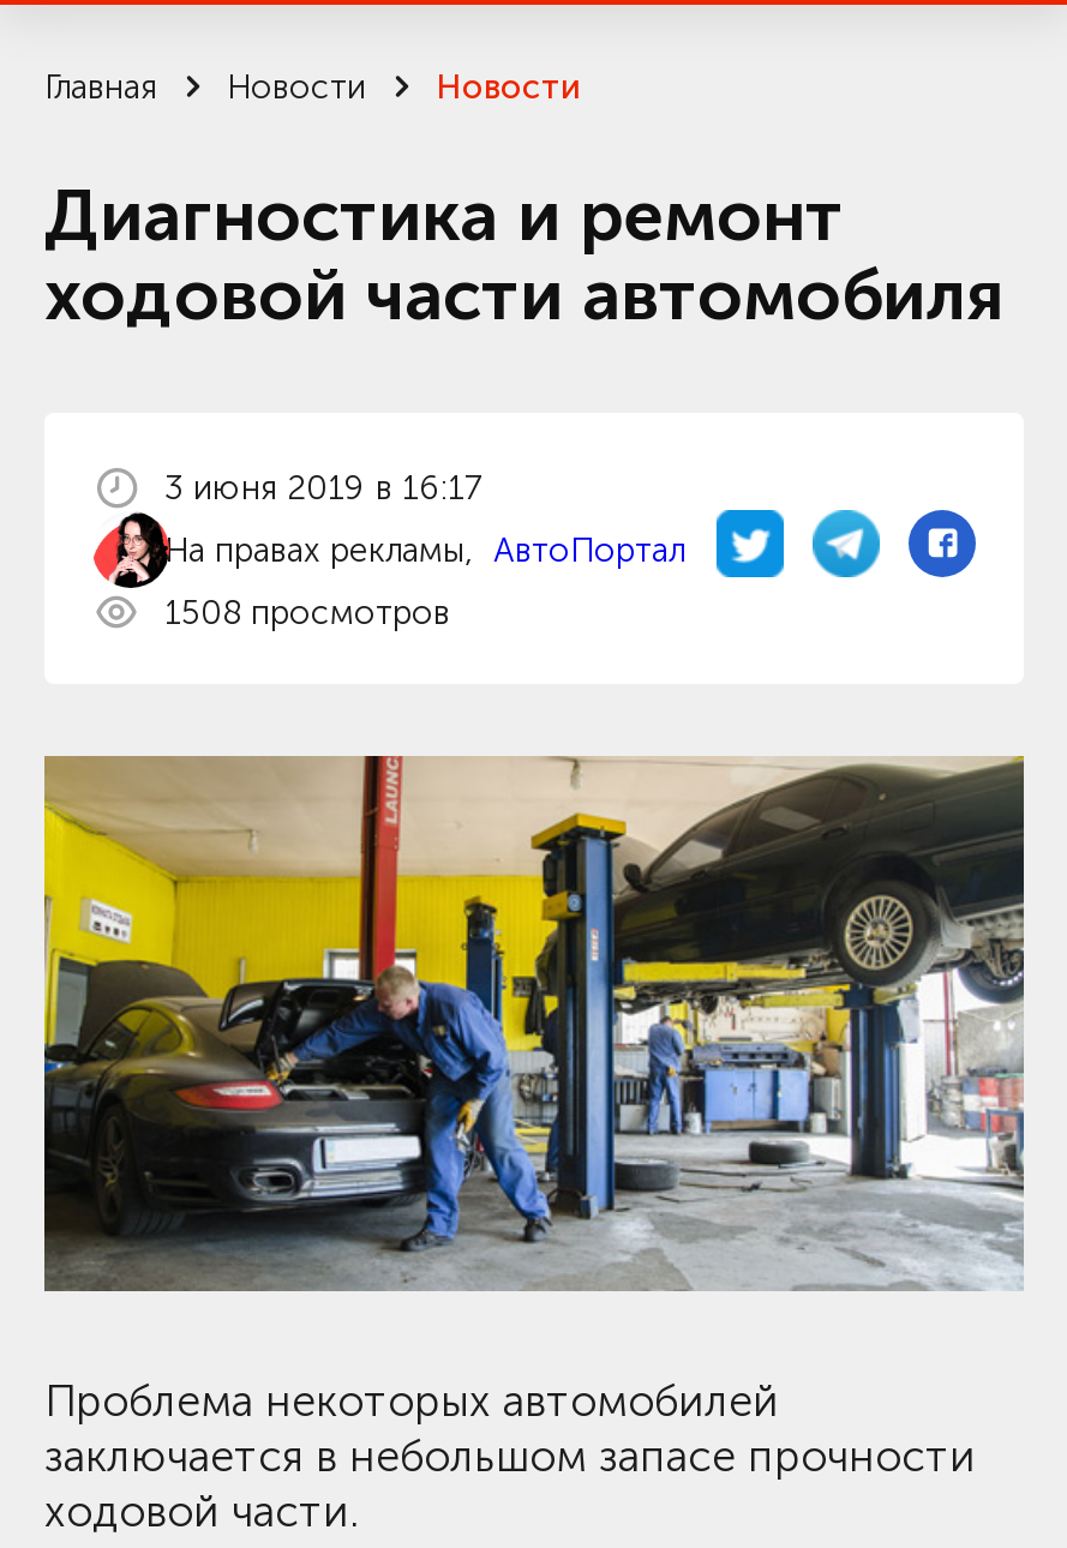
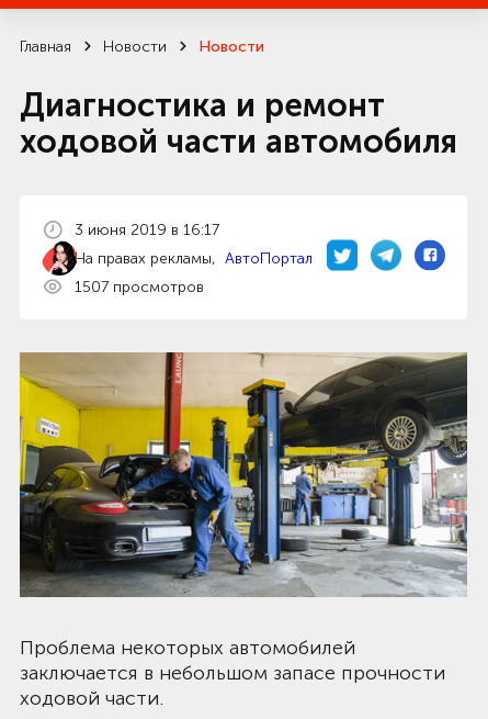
- 1508 просмотров
+ 1507 просмотров
